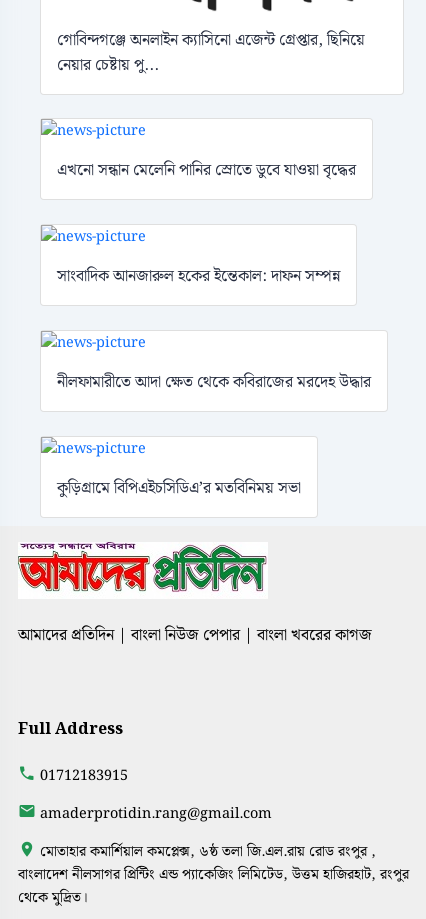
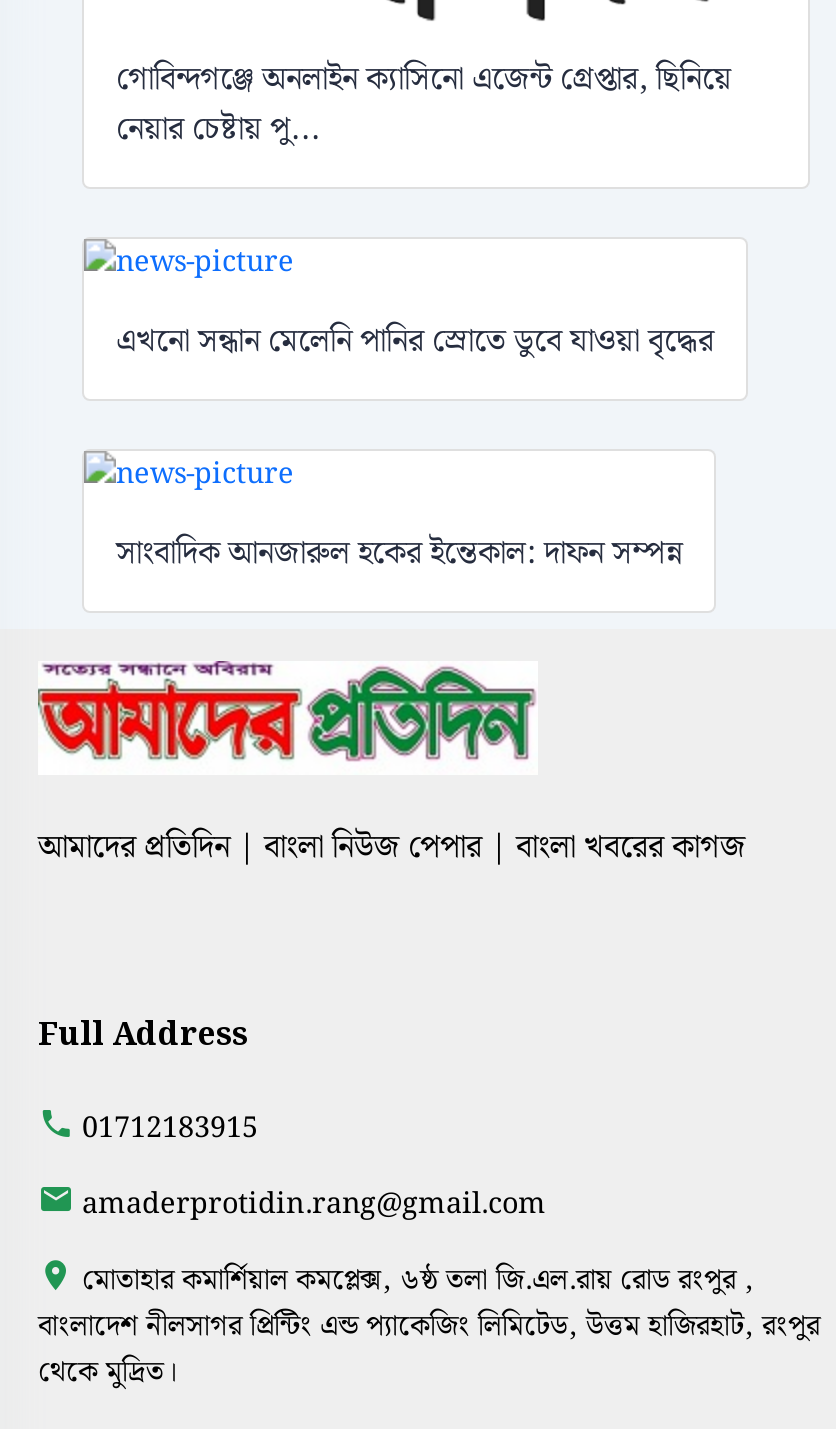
- নীলফামারীতে আদা ক্ষেত থেকে কবিরাজের মরদেহ উদ্ধার

- কুড়িগ্রামে বিপিএইচসিডিএ’র মতবিনিময় সভা
